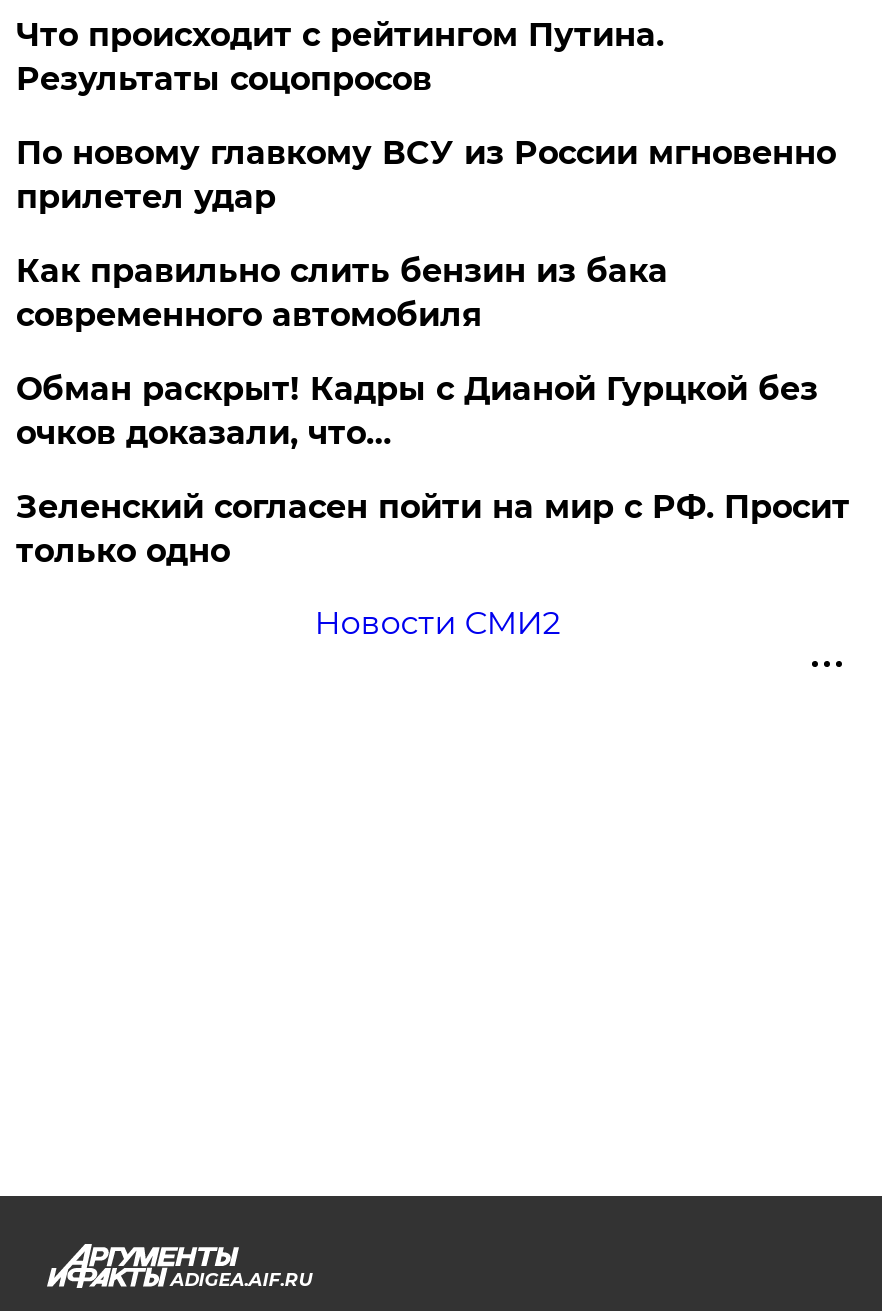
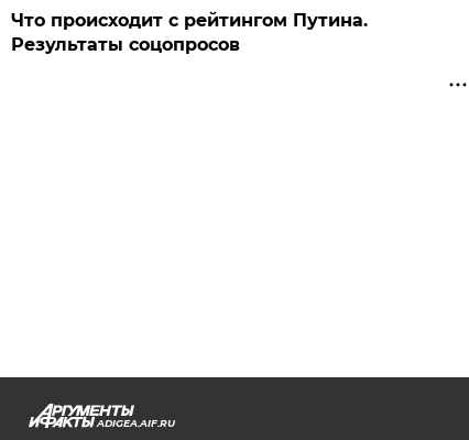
- По новому главкому ВСУ из России мгновенно
- прилетел удар
- Как правильно слить бензин из бака
- современного автомобиля
- Обман раскрыт! Кадры с Дианой Гурцкой без
- очков доказали, что…
- Зеленский согласен пойти на мир с РФ. Просит
- только одно
- Новости СМИ2
